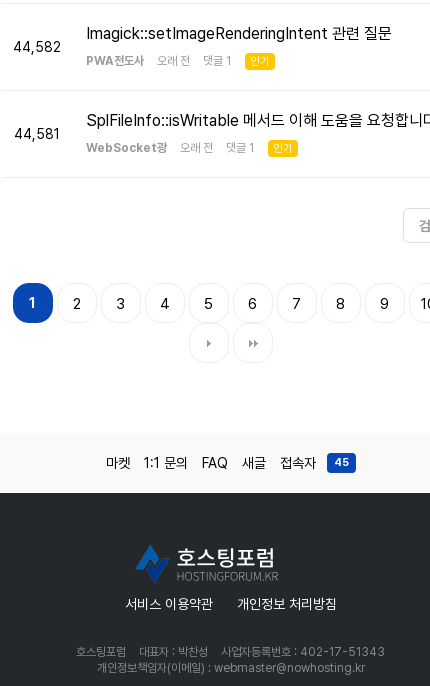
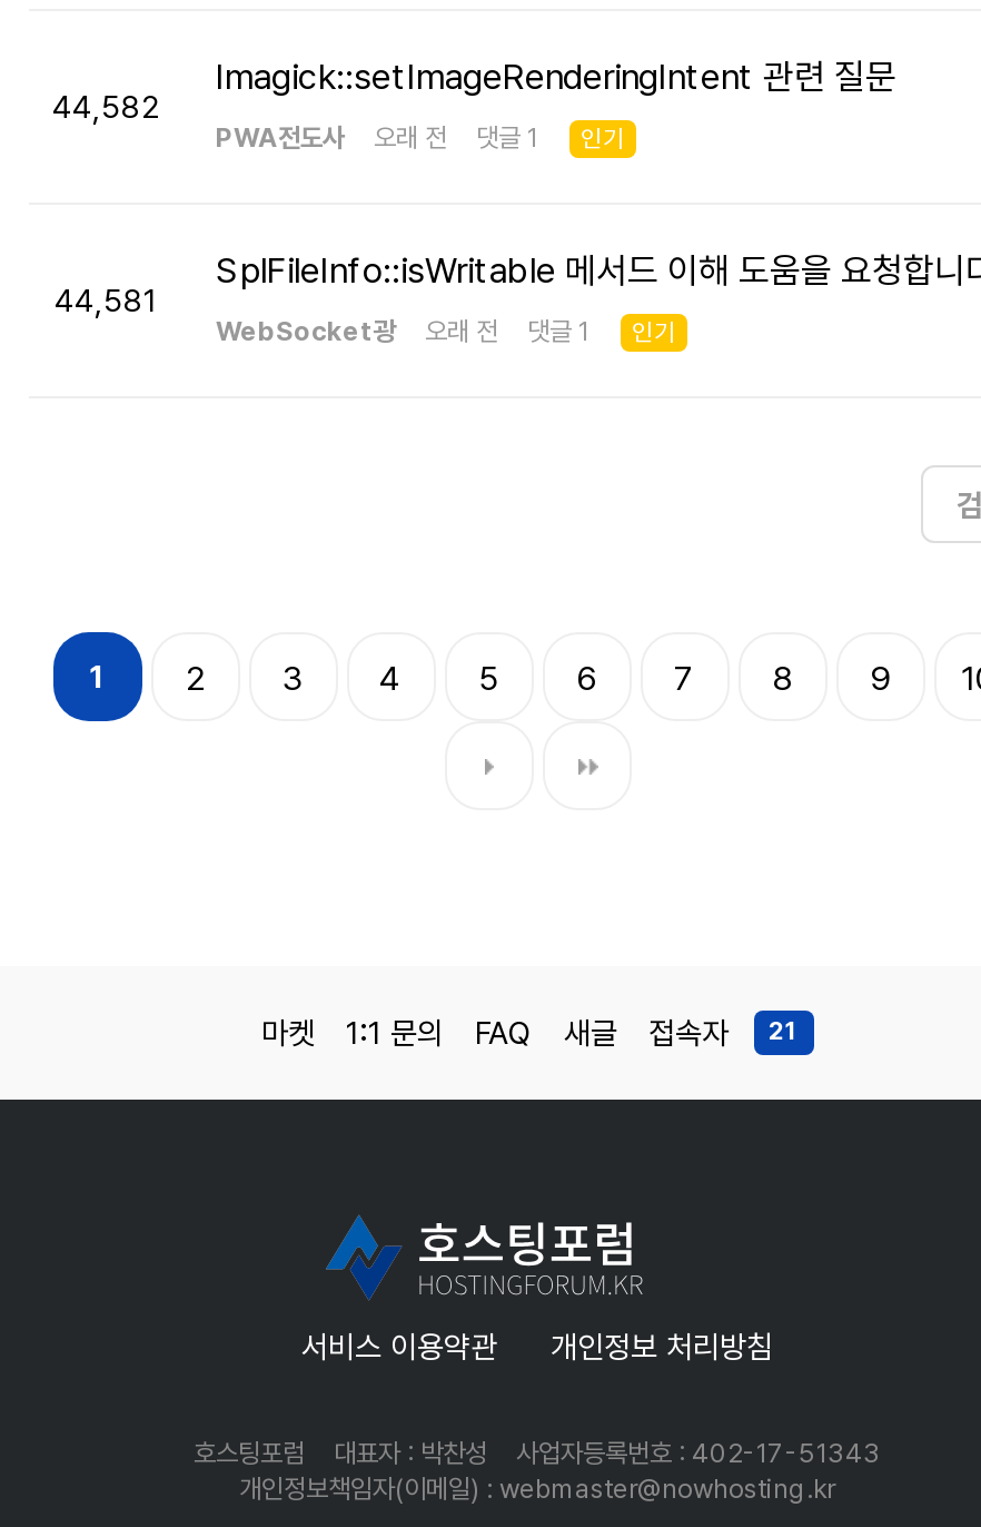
- 마켓 1:1 문의 FAQ 새글 접속자 45
+ 마켓 1:1 문의 FAQ 새글 접속자 21
